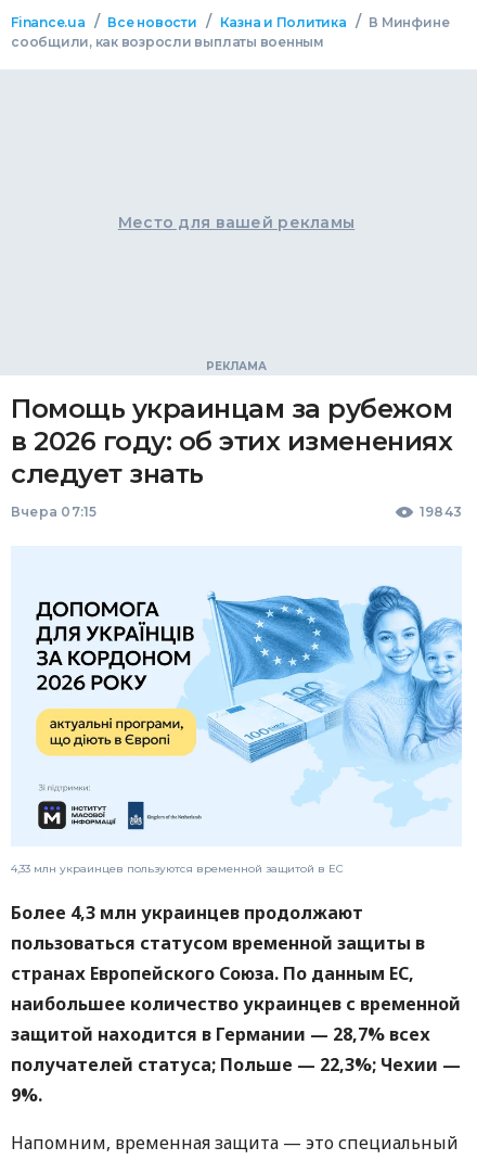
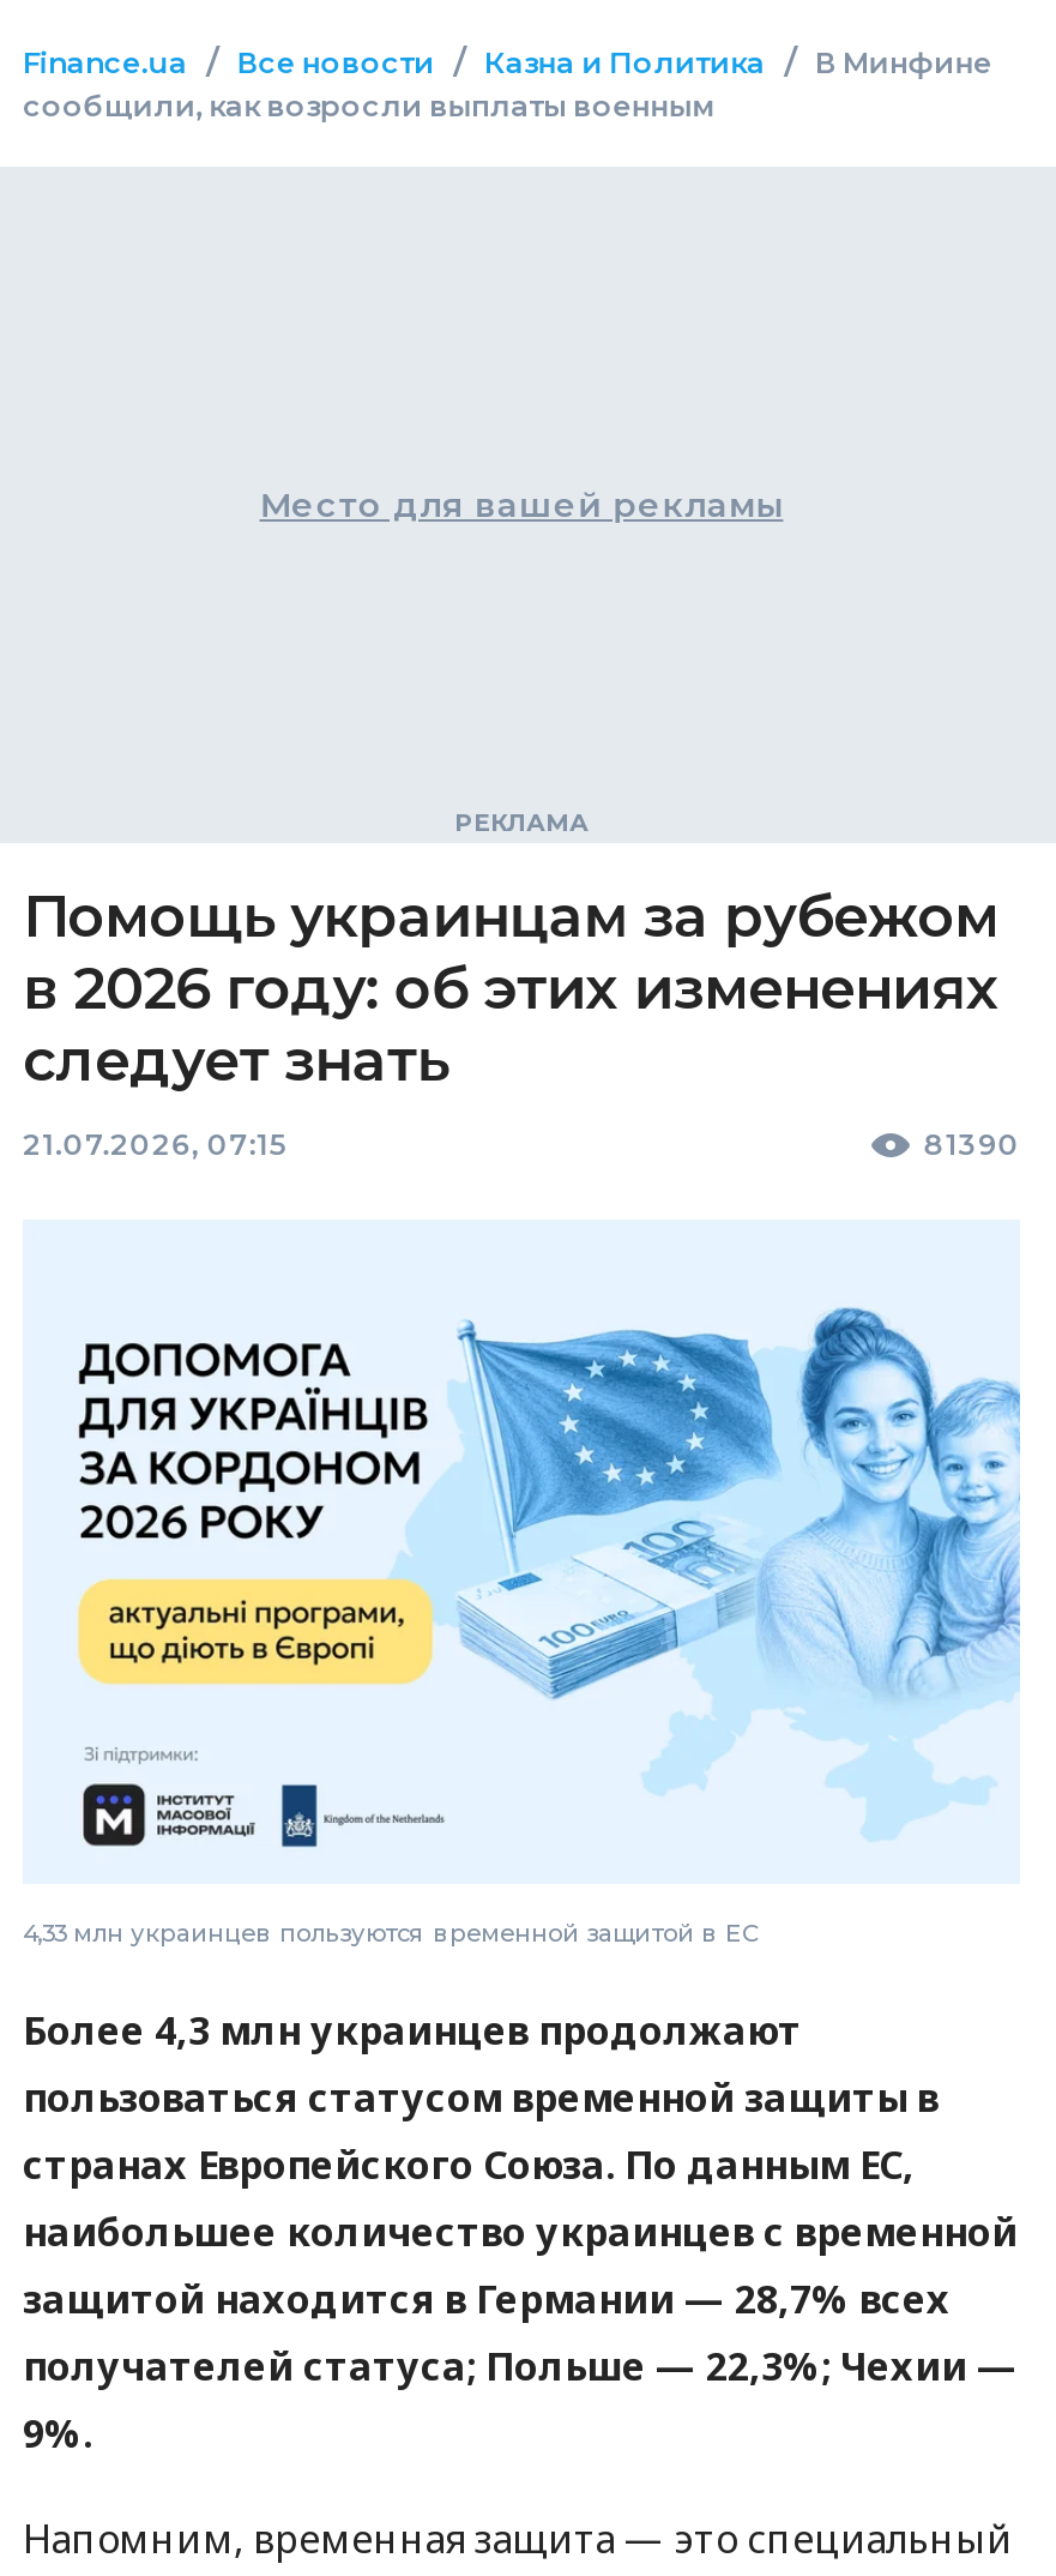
- Вчера 07:15
- 19843
+ 21.07.2026, 07:15
+ 81390
